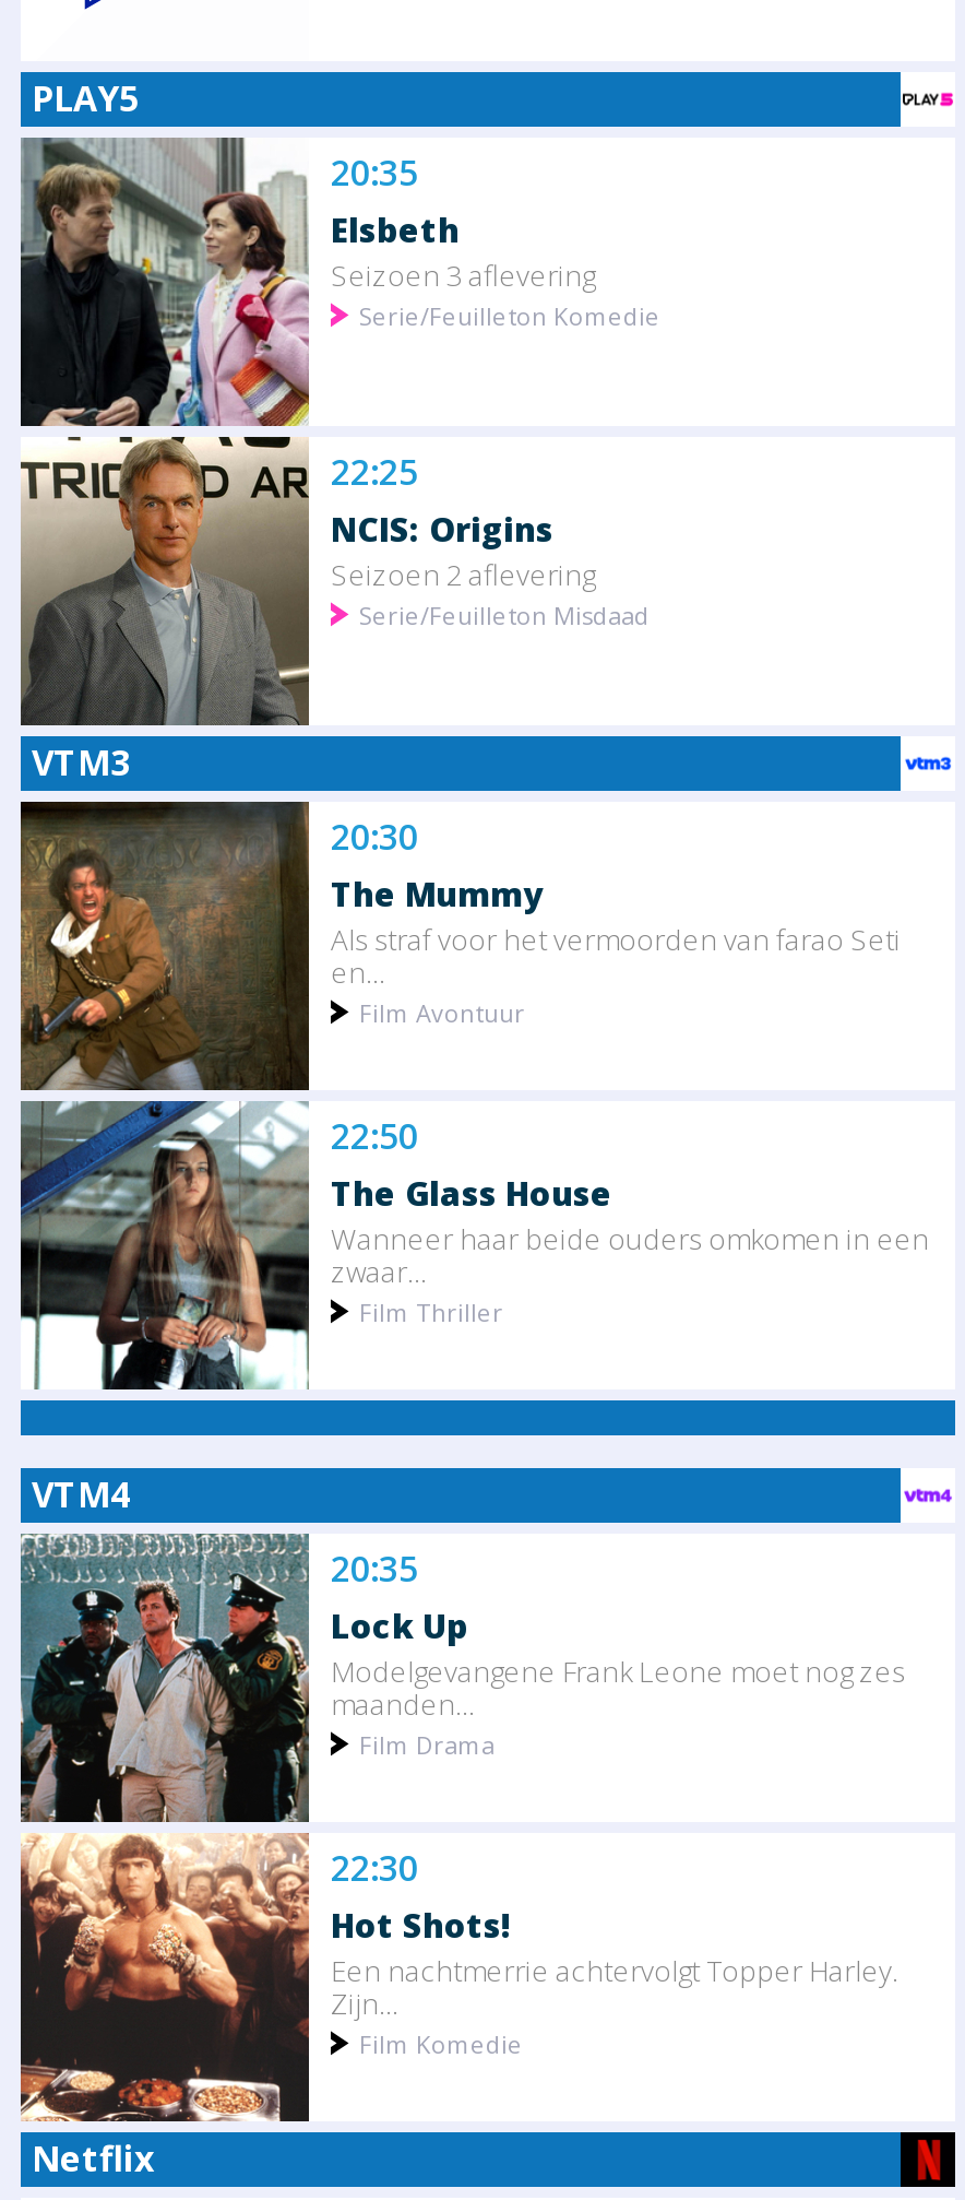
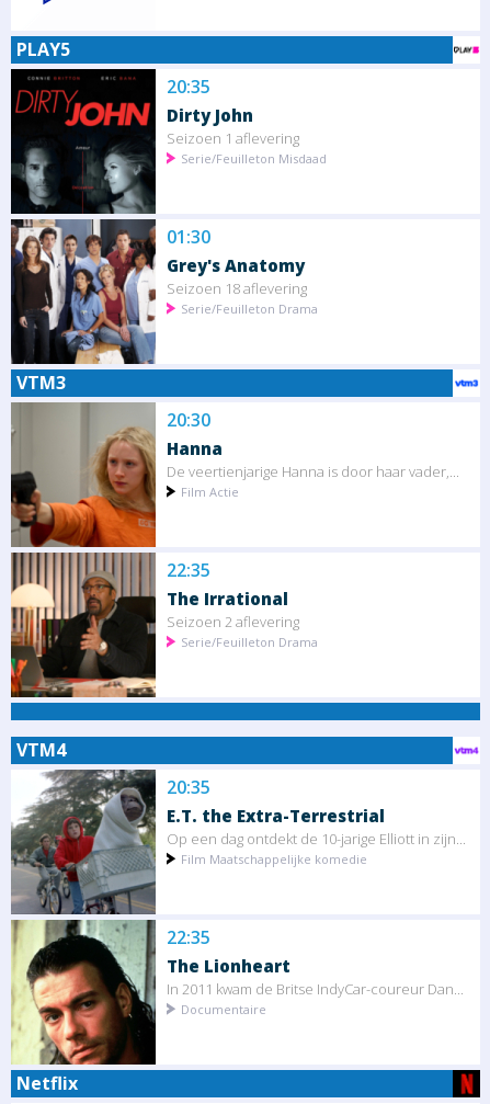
- [image]
- Elsbeth
- Seizoen 3 aflevering
- Serie/Feuilleton Komedie
- 22:25
- NCIS: Origins
+ [image]
+ Dirty John
+ Seizoen 1 aflevering

moved down: Seizoen 2 aflevering

moved up: Serie/Feuilleton Misdaad

+ 01:30
+ Grey's Anatomy
+ Seizoen 18 aflevering
+ Serie/Feuilleton Drama

- [image]
- The Mummy
- Als straf voor het vermoorden van farao Seti
- en...
- Film Avontuur
+ [image]
+ Hanna
+ De veertienjarige Hanna is door haar vader,...
+ Film Actie

- 22:50
- The Glass House
- Wanneer haar beide ouders omkomen in een
- zwaar...
- Film Thriller
+ 22:35
+ The Irrational
+ Serie/Feuilleton Drama

- [image]
- Lock Up
- Modelgevangene Frank Leone moet nog zes
- maanden...
- Film Drama
+ [image]
+ E.T. the Extra-Terrestrial
+ Op een dag ontdekt de 10-jarige Elliott in zijn...
+ Film Maatschappelijke komedie

- 22:30
- Hot Shots!
- Een nachtmerrie achtervolgt Topper Harley.
- Zijn...
- Film Komedie
+ 22:35
+ The Lionheart
+ In 2011 kwam de Britse IndyCar-coureur Dan...
+ Documentaire
